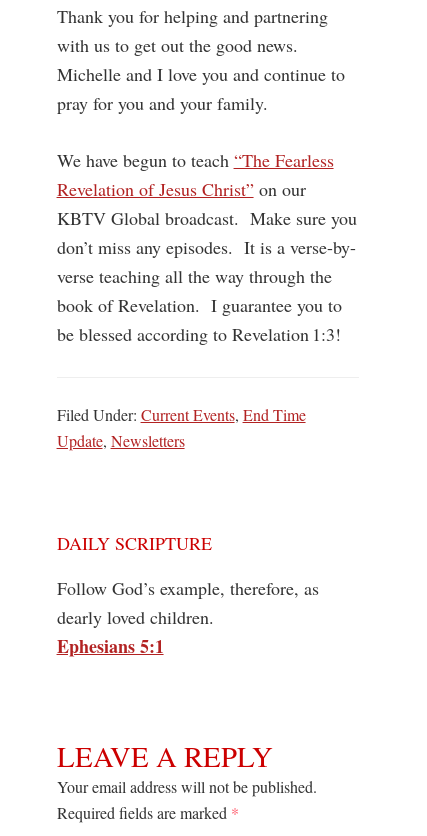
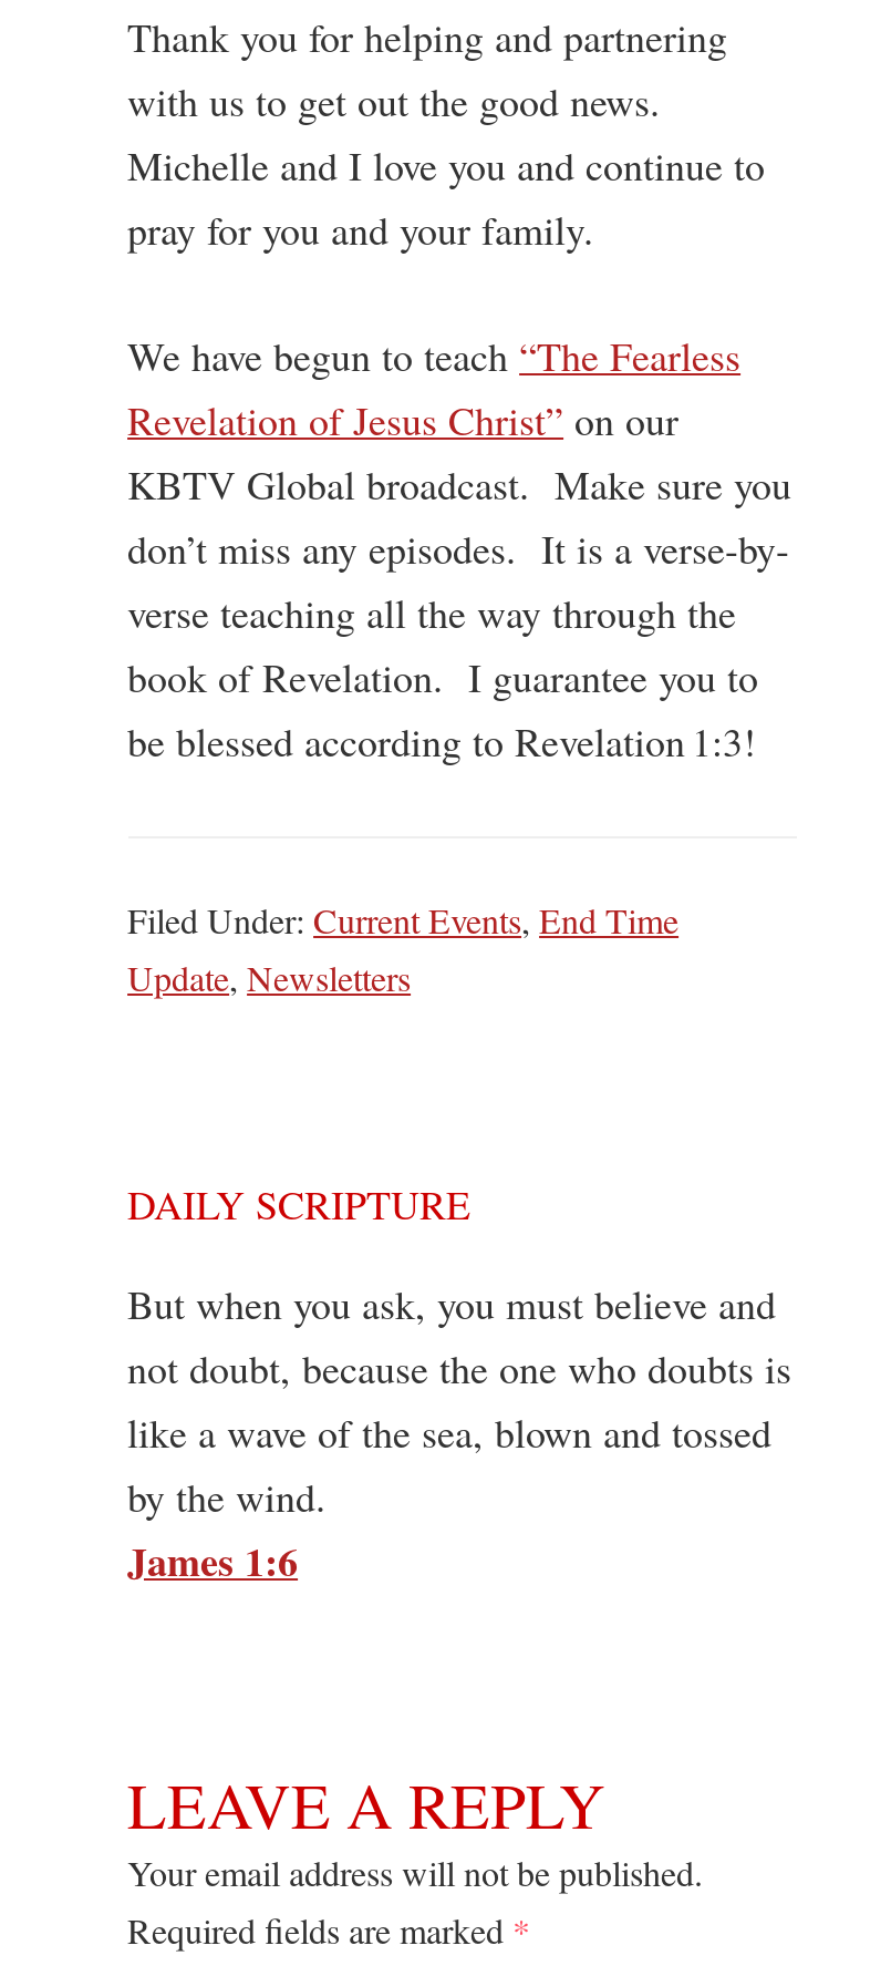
- Follow God’s example, therefore, as
- dearly loved children.
- Ephesians 5:1
+ But when you ask, you must believe and
+ not doubt, because the one who doubts is
+ like a wave of the sea, blown and tossed
+ by the wind.
+ James 1:6
